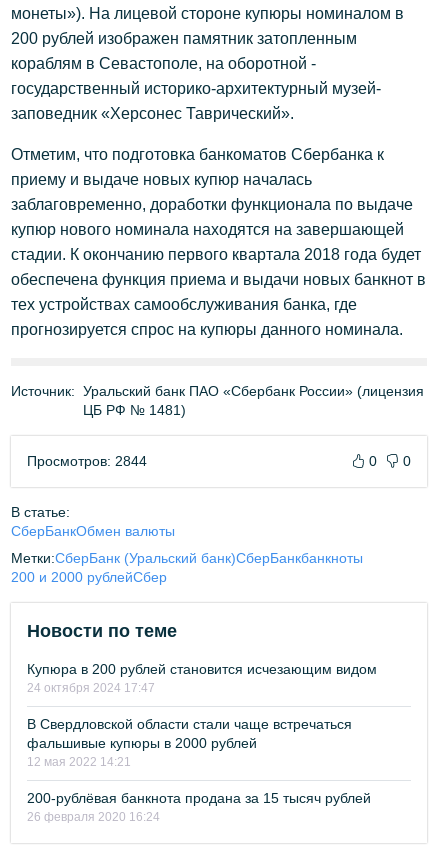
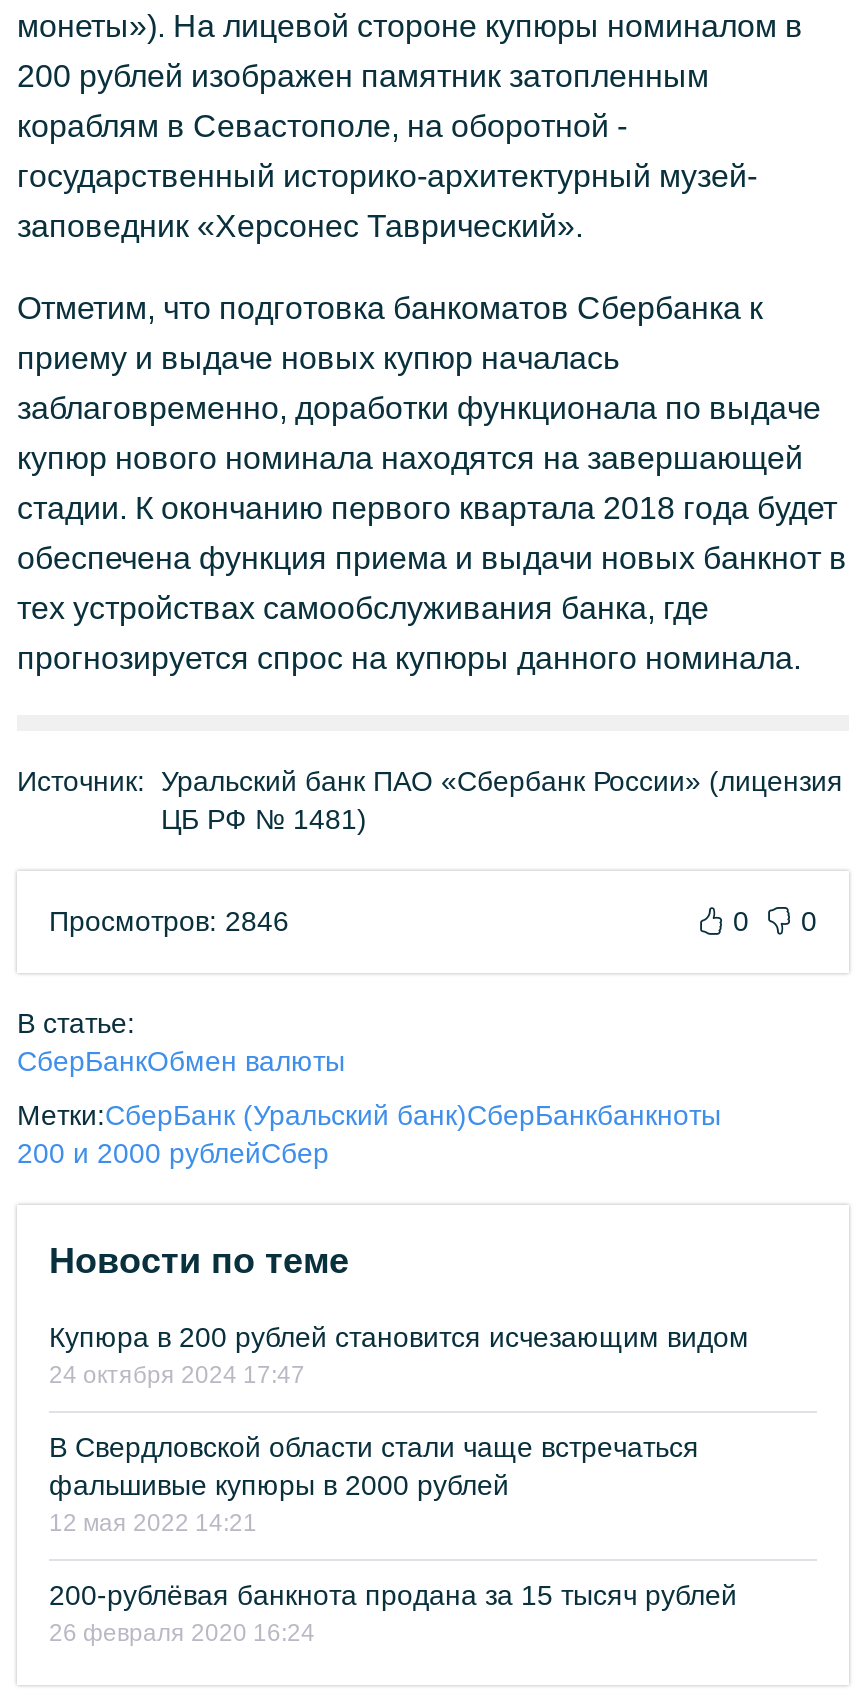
- Просмотров: 2844
+ Просмотров: 2846
